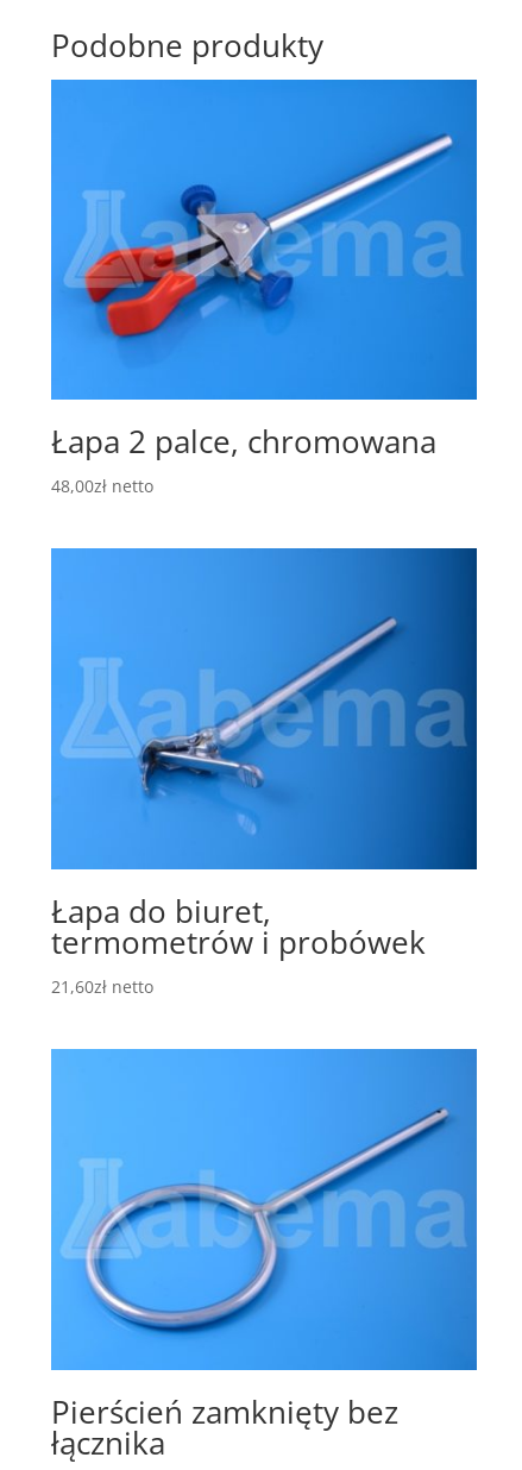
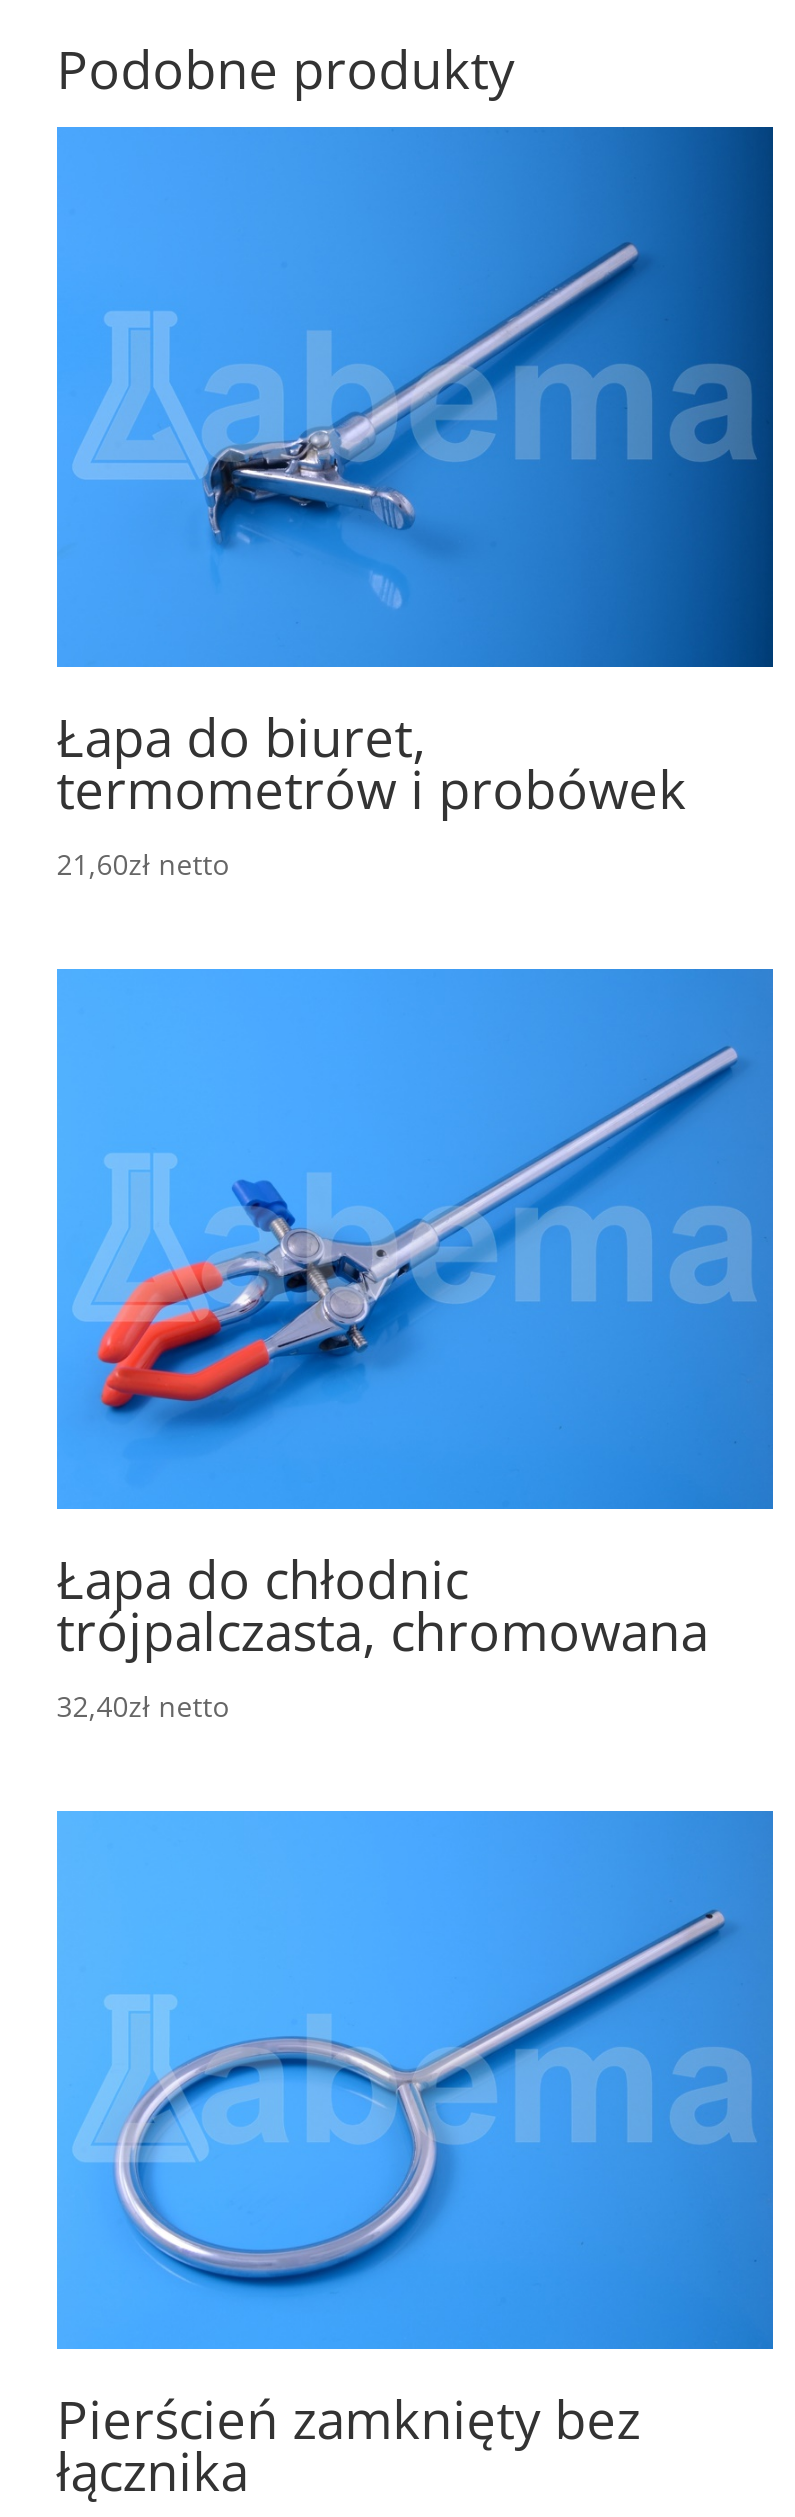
- [image]
- Łapa 2 palce, chromowana
- 48,00zł netto

moved up: [image]

moved up: Łapa do biuret, | termometrów i probówek | 21,60zł netto

+ Łapa do chłodnic
+ trójpalczasta, chromowana
+ 32,40zł netto

+ [image]
